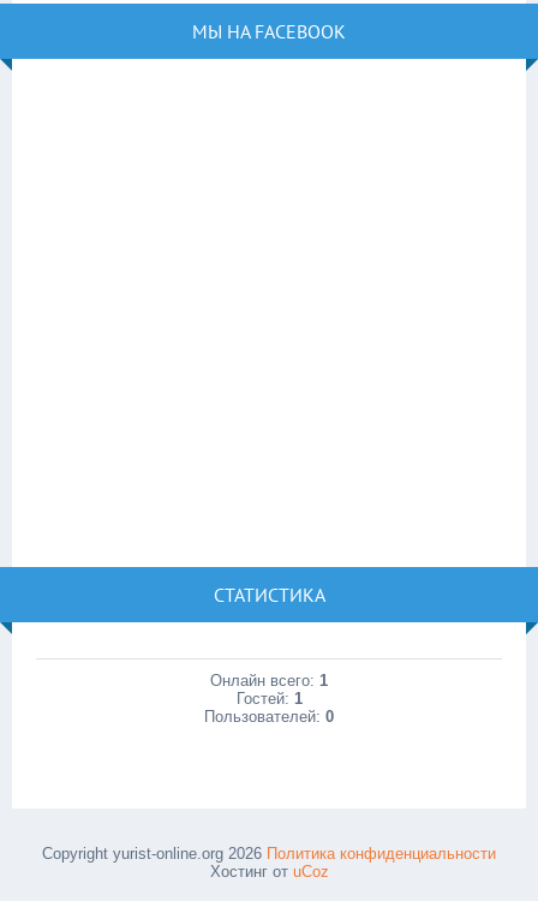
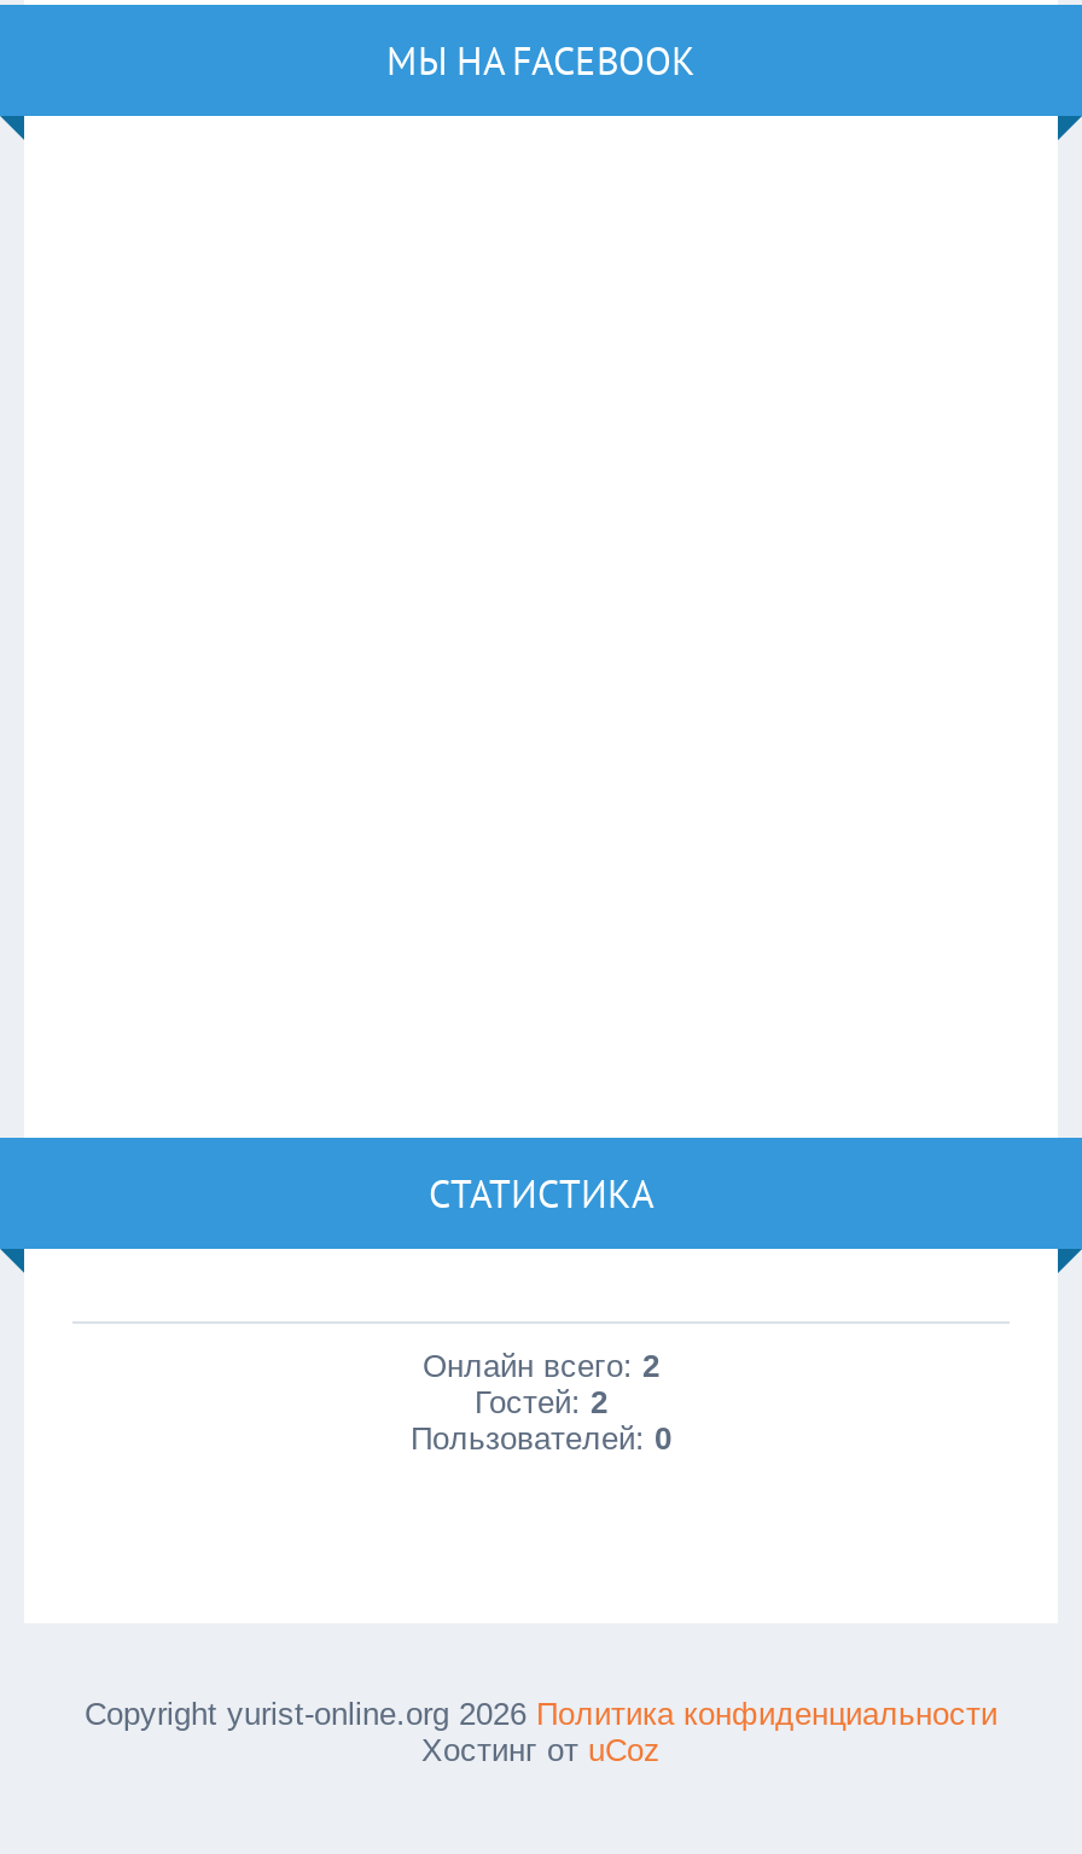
- Онлайн всего: 1
+ Онлайн всего: 2

- Гостей: 1
+ Гостей: 2
